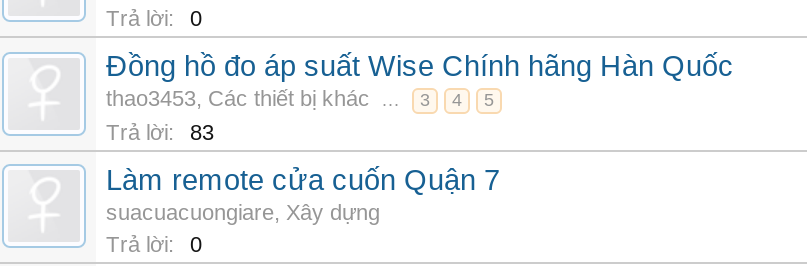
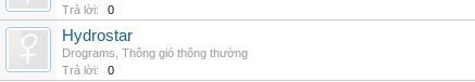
- Đồng hồ đo áp suất Wise Chính hãng Hàn Quốc
- thao3453, Các thiết bị khác ...
- 3
- 4
- 5
- Trả lời:
- 83
- Làm remote cửa cuốn Quận 7
- suacuacuongiare, Xây dựng
+ Hydrostar
+ Drograms, Thông gió thông thường
